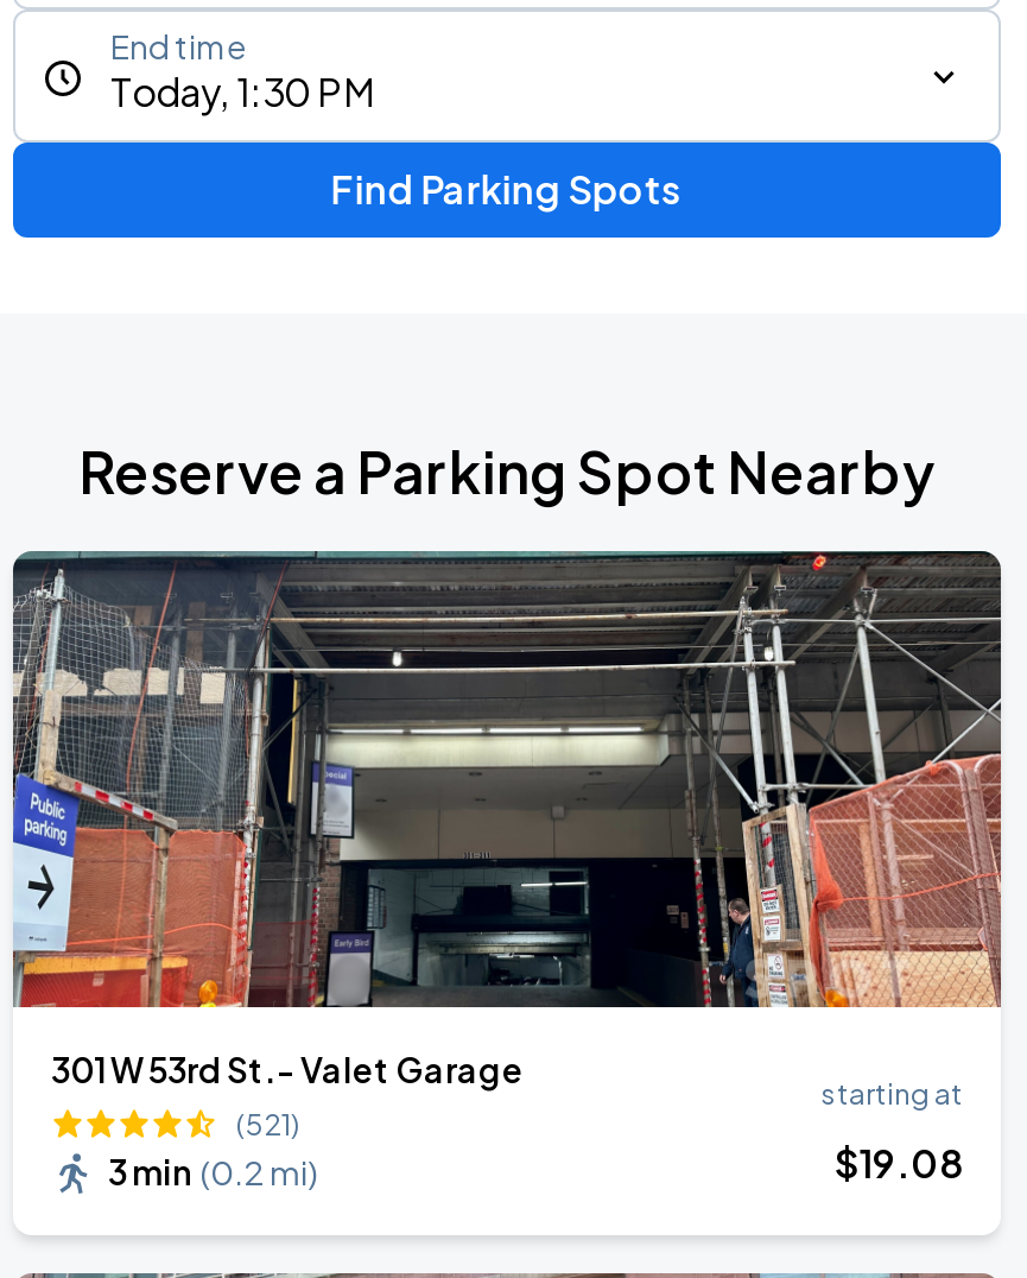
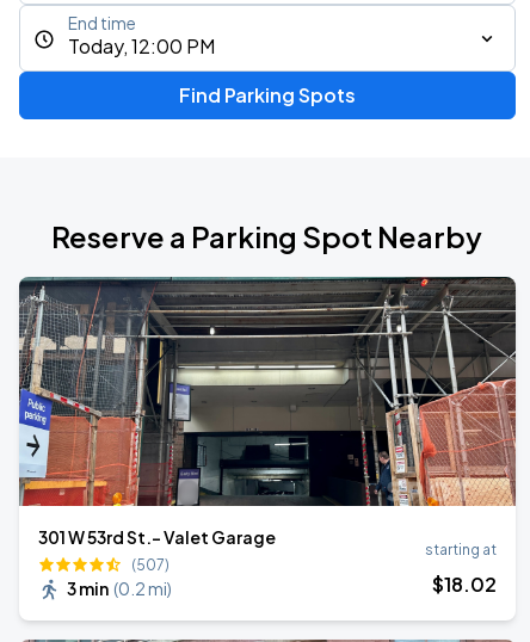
- Today, 1:30 PM
+ Today, 12:00 PM

- (521)
+ (507)

- $19.08
+ $18.02
